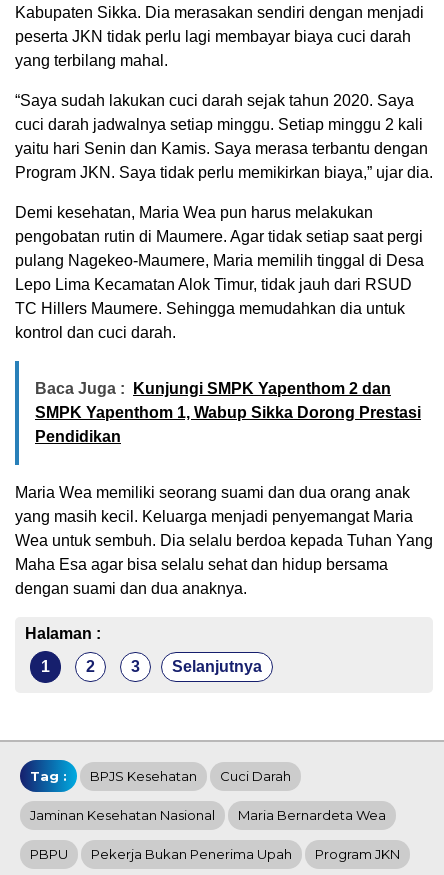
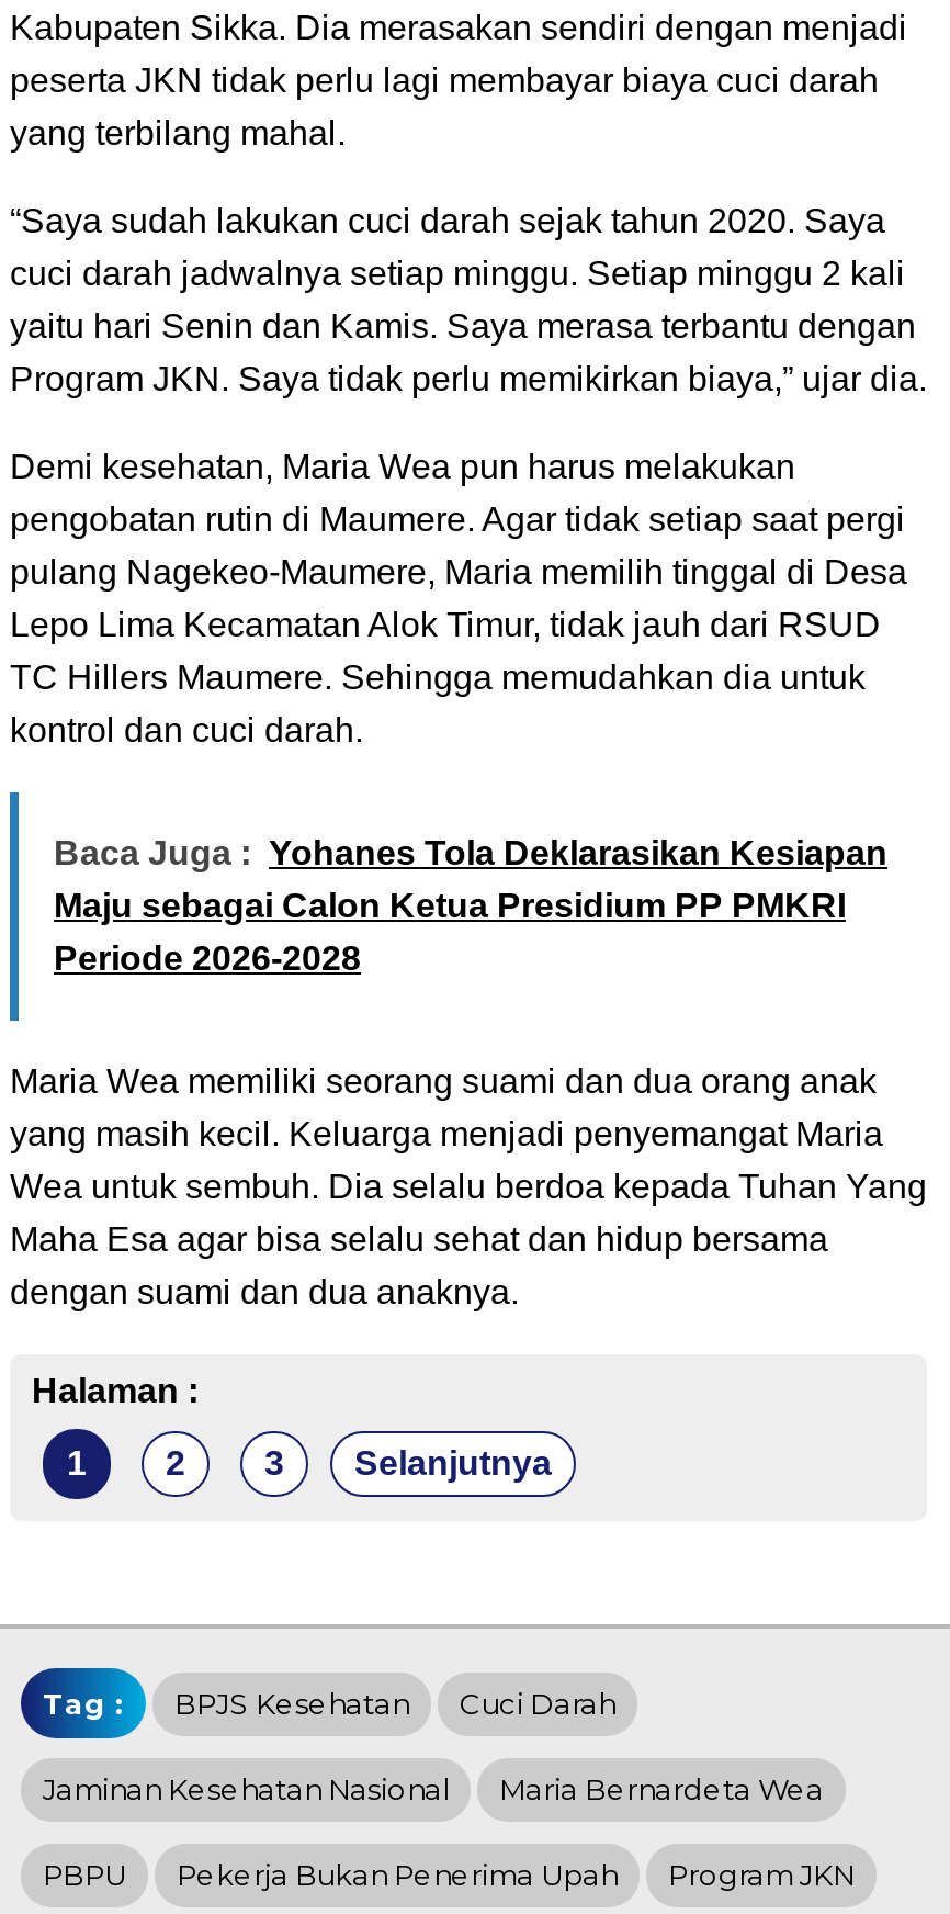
- Baca Juga : Kunjungi SMPK Yapenthom 2 dan
- SMPK Yapenthom 1, Wabup Sikka Dorong Prestasi
- Pendidikan
+ Baca Juga : Yohanes Tola Deklarasikan Kesiapan
+ Maju sebagai Calon Ketua Presidium PP PMKRI
+ Periode 2026-2028
